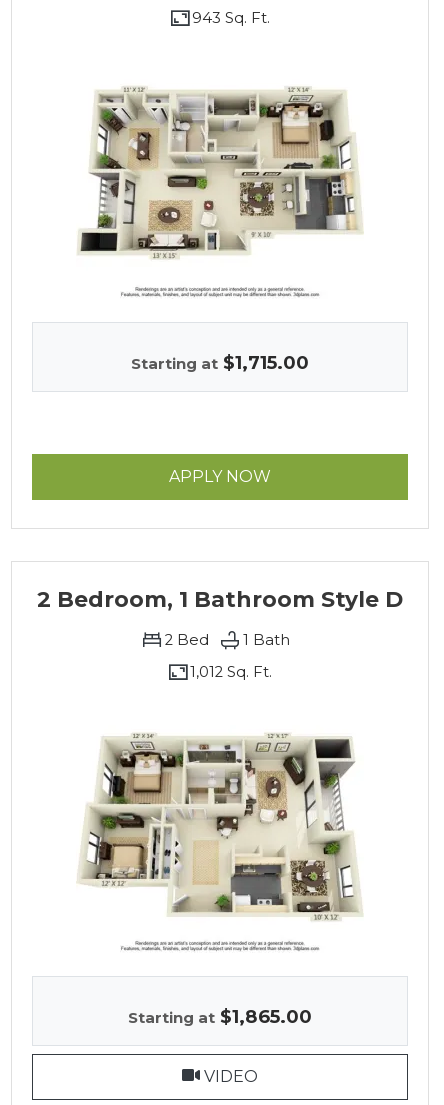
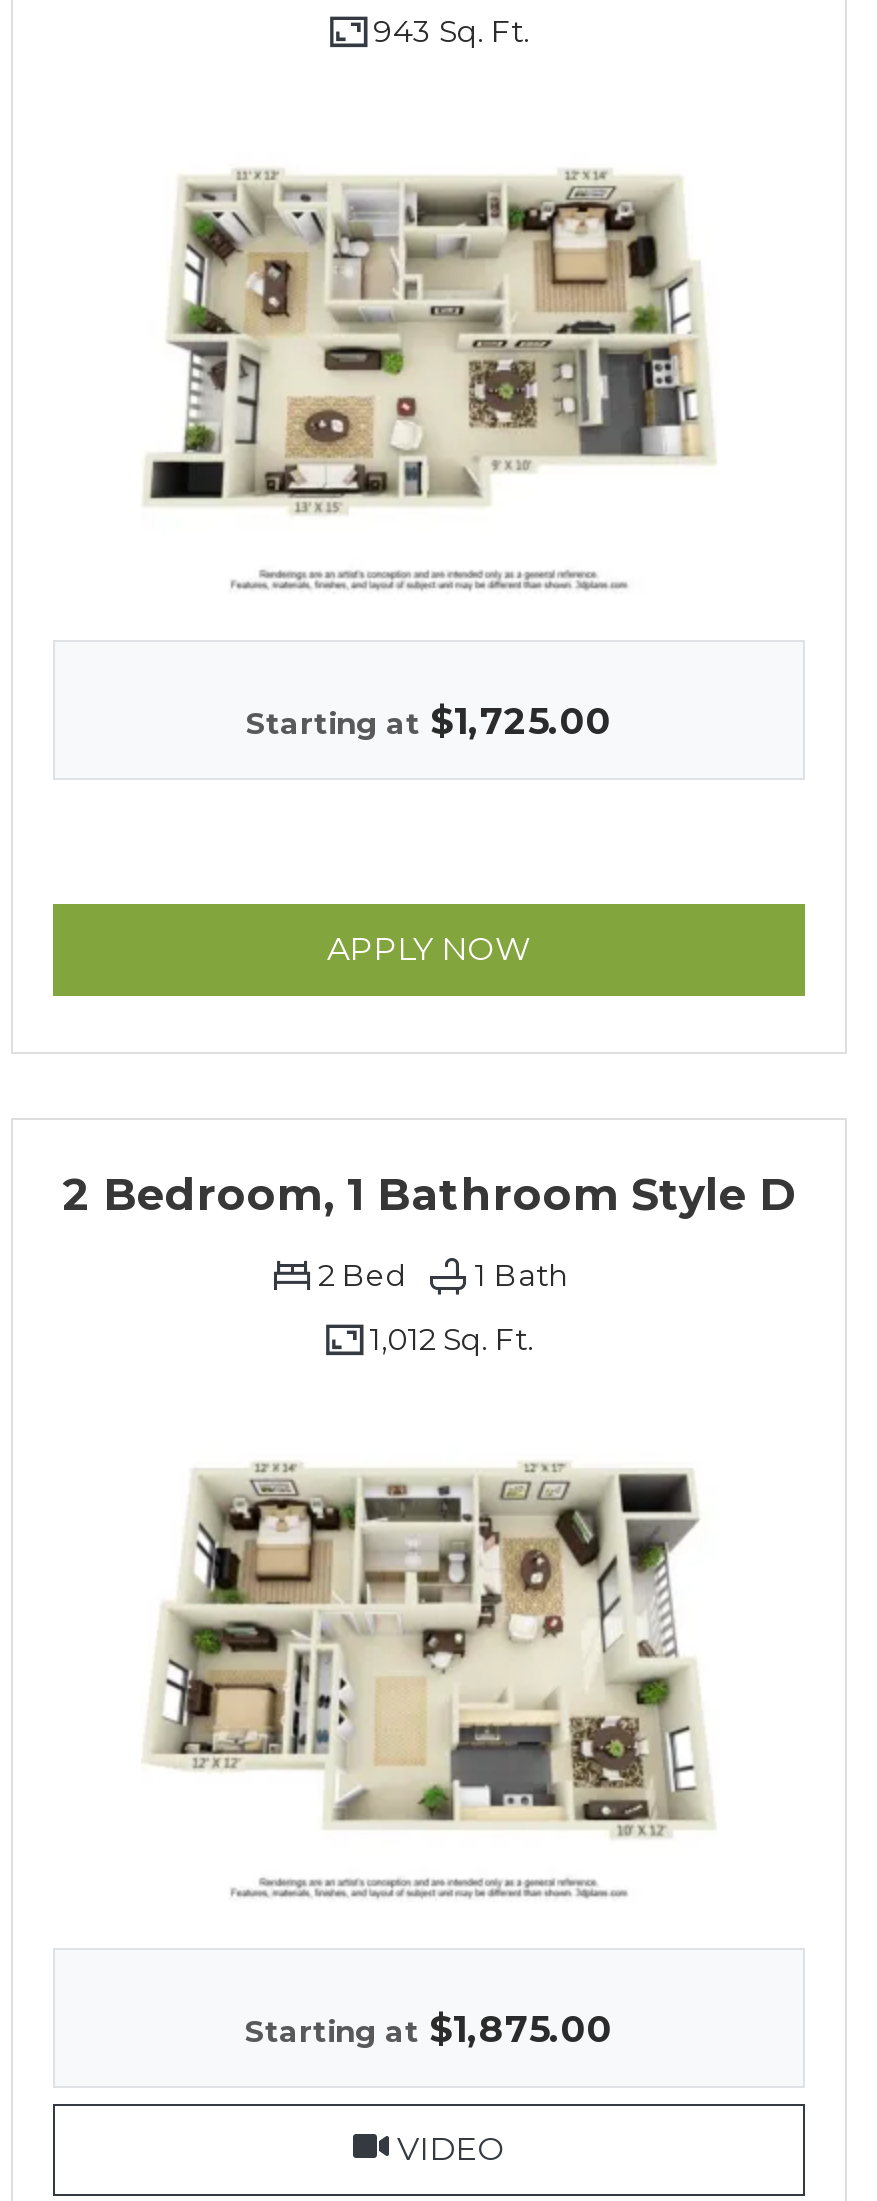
- Starting at $1,715.00
+ Starting at $1,725.00

- Starting at $1,865.00
+ Starting at $1,875.00
